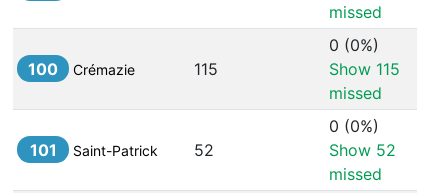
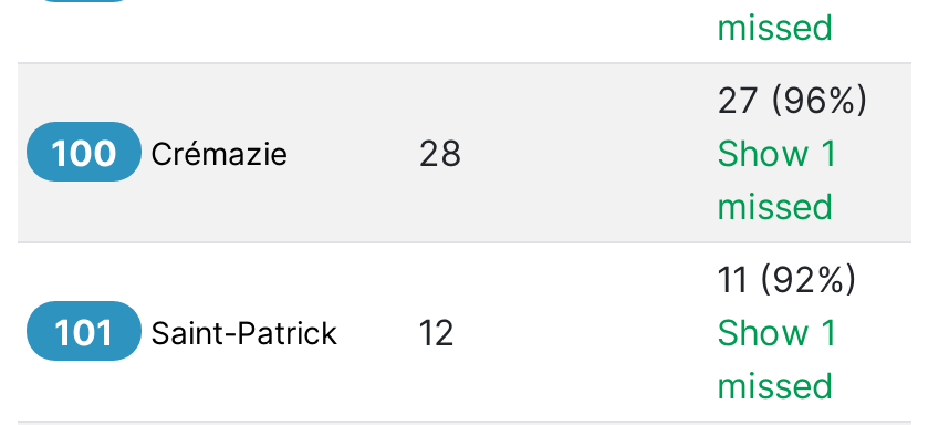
- 0 (0% )
+ 27 (96% )

- 115
+ 28

- Show 115
+ Show 1

- 0 (0% )
+ 11 (92% )

- 52
+ 12

- Show 52
+ Show 1
